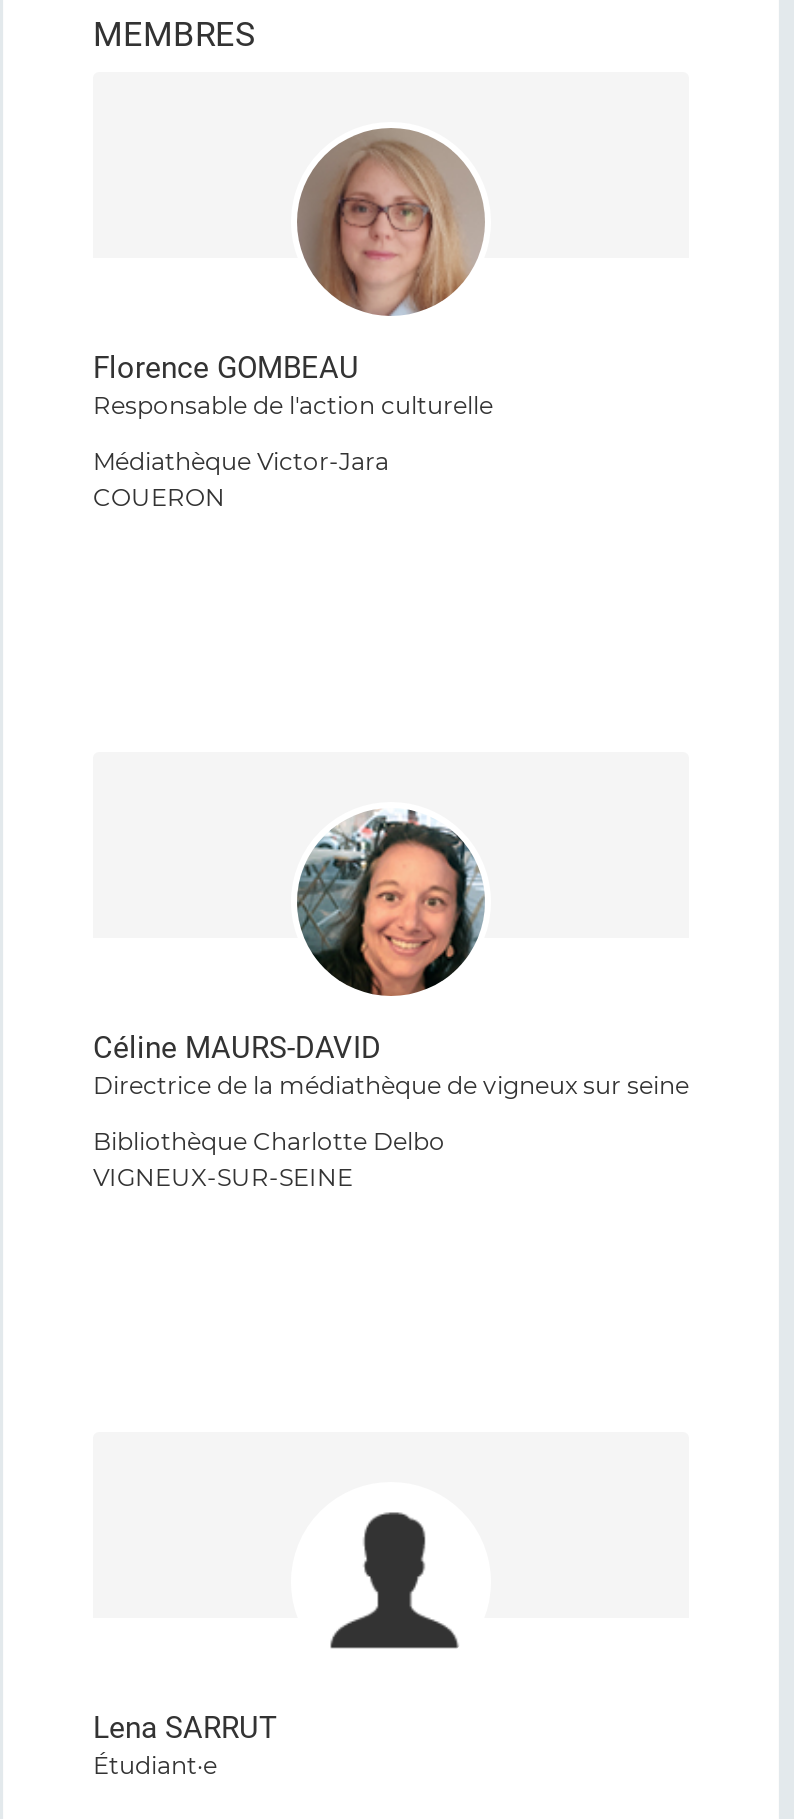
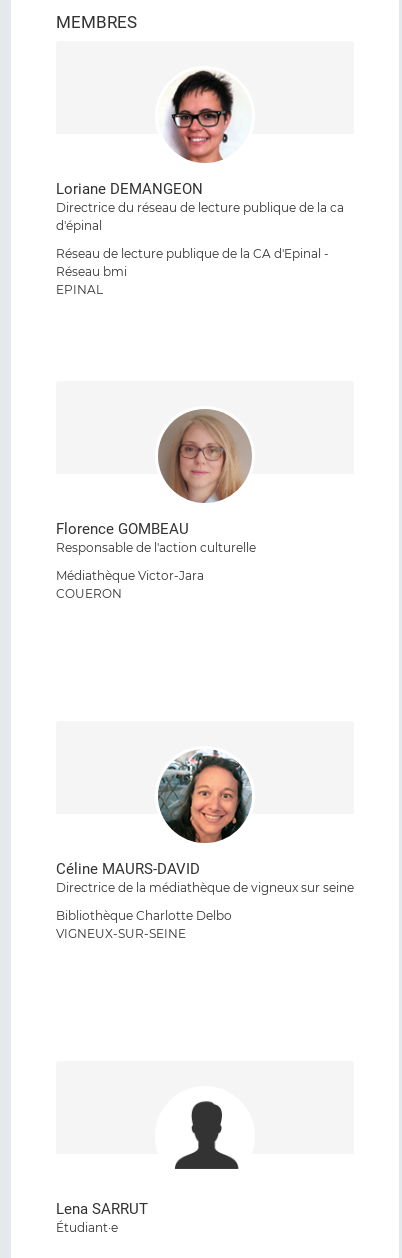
+ [image]
+ Loriane DEMANGEON
+ Directrice du réseau de lecture publique de la ca
+ d'épinal
+ Réseau de lecture publique de la CA d'Epinal -
+ Réseau bmi
+ EPINAL
